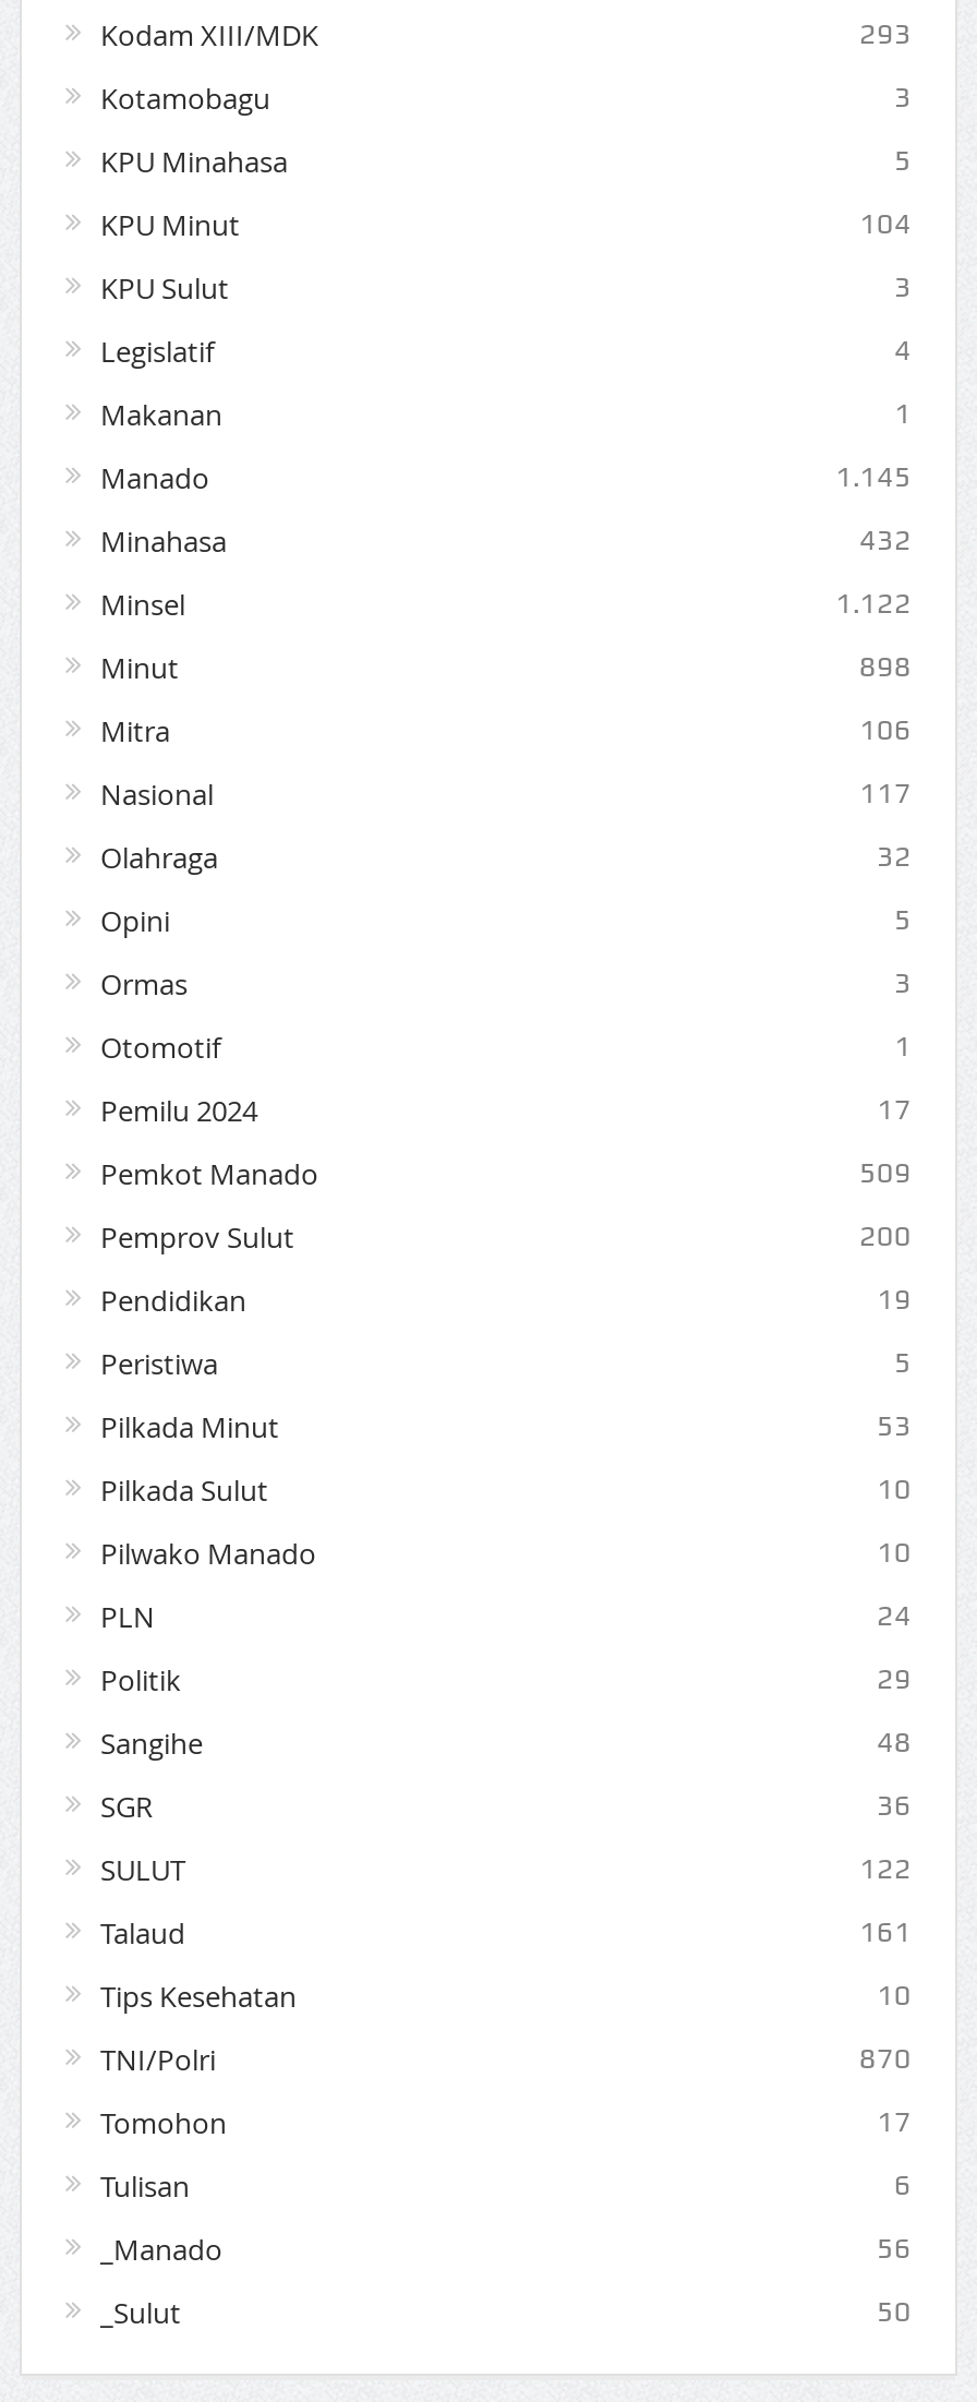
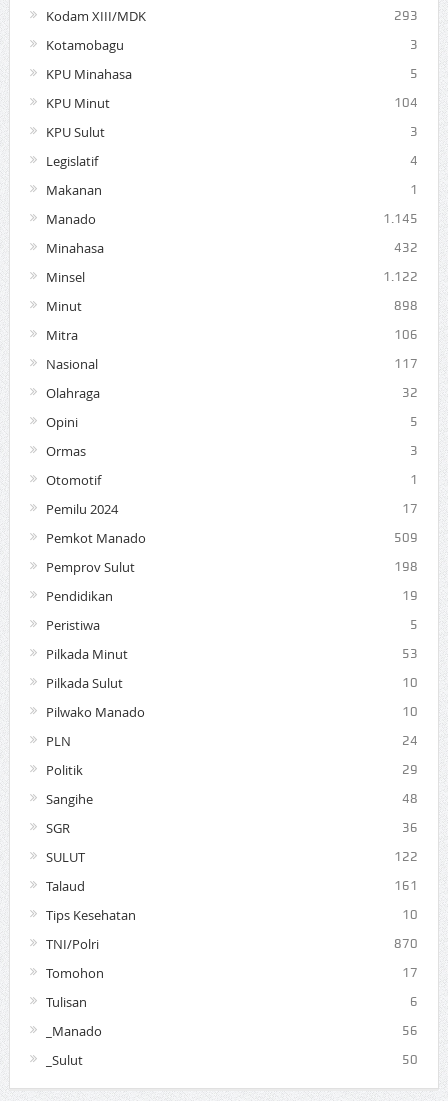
- 200
+ 198
